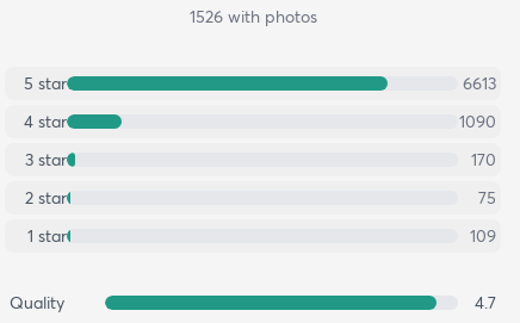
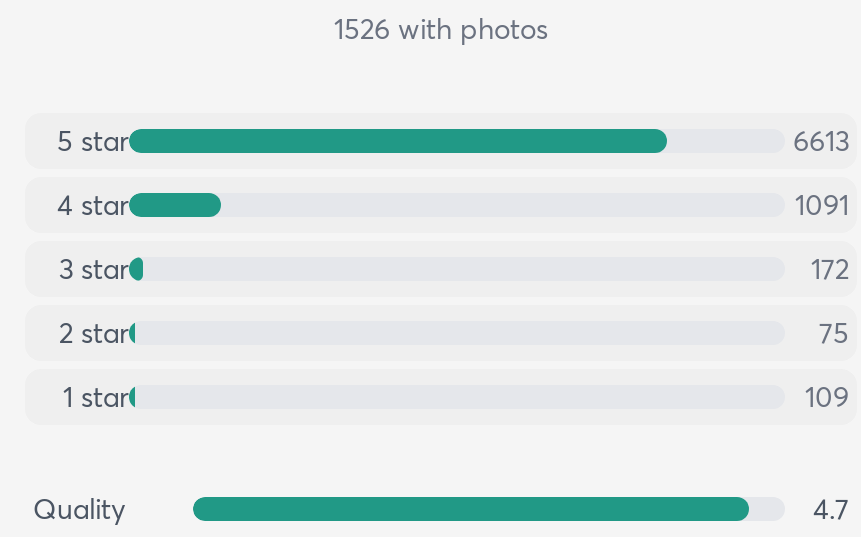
- 1090
+ 1091

- 170
+ 172
